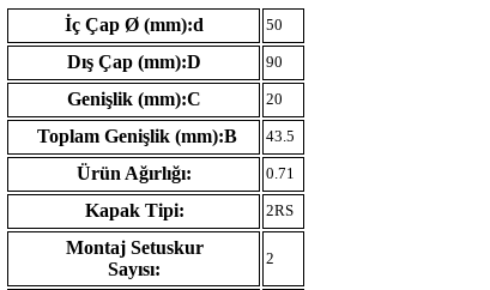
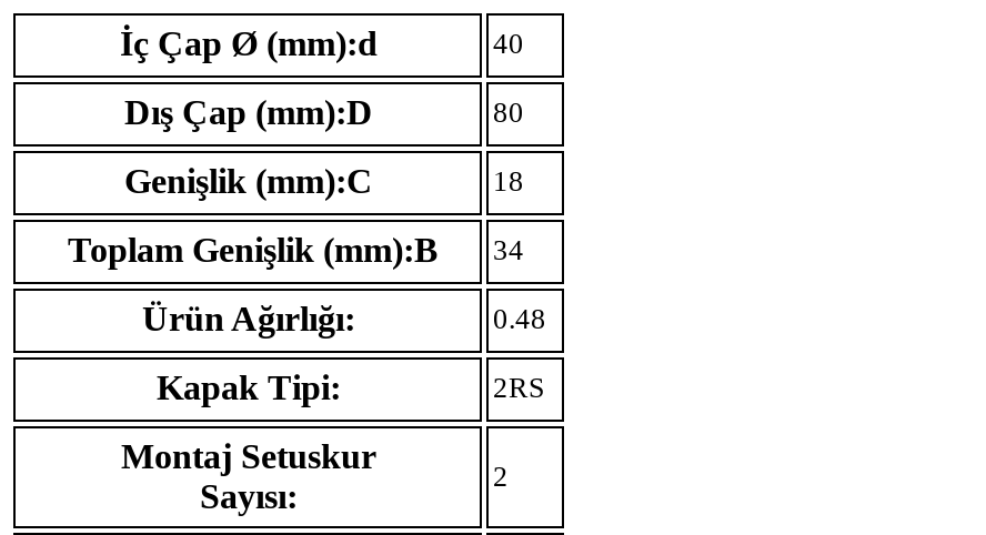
- 50
+ 40

- 90
+ 80

- 20
+ 18

- Toplam Genişlik (mm):B 43.5
+ Toplam Genişlik (mm):B 34

- 0.71
+ 0.48
